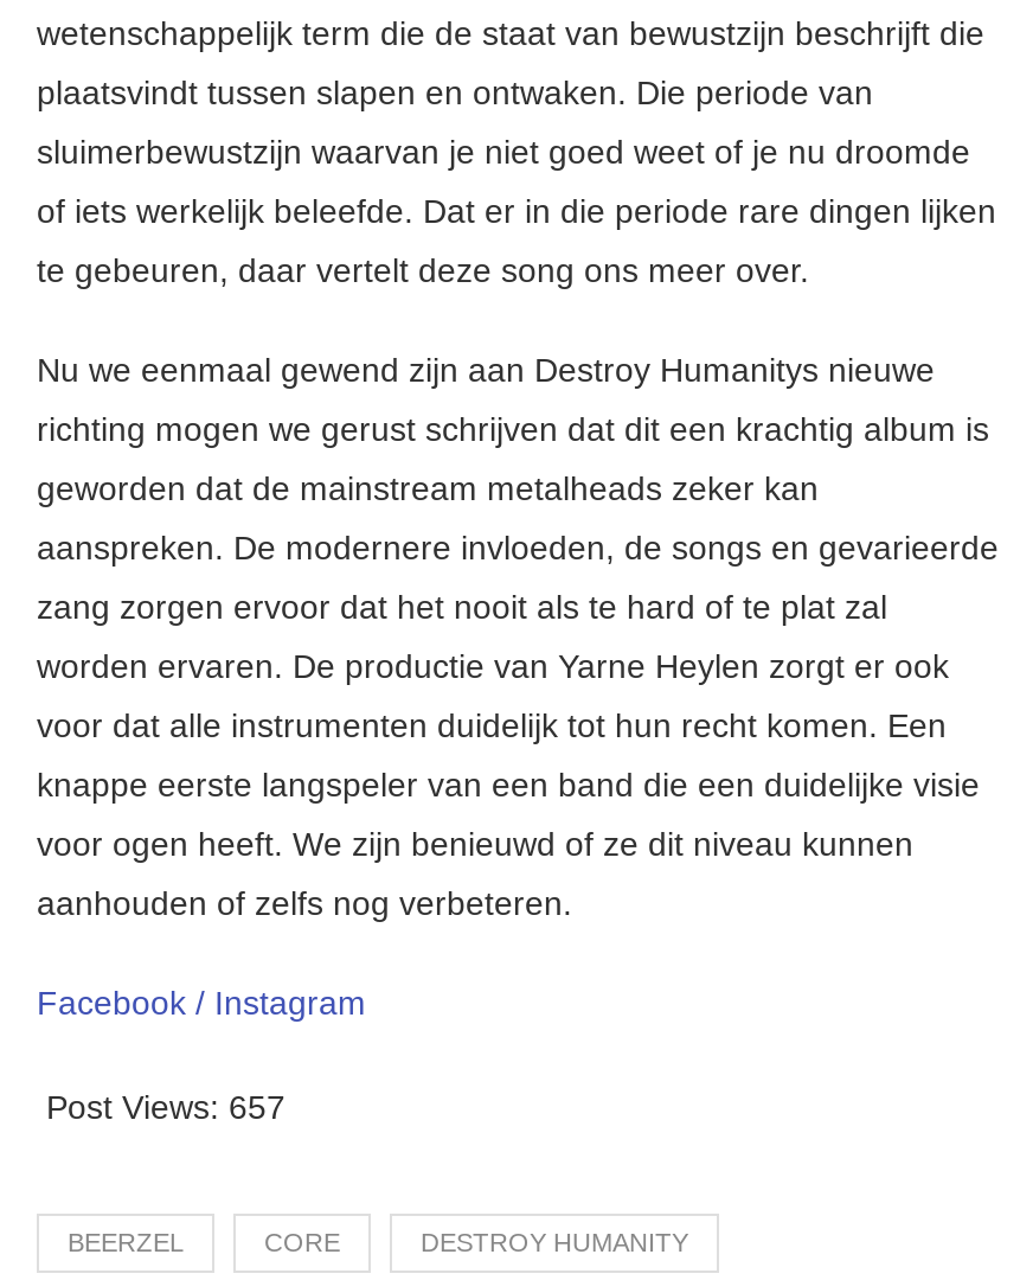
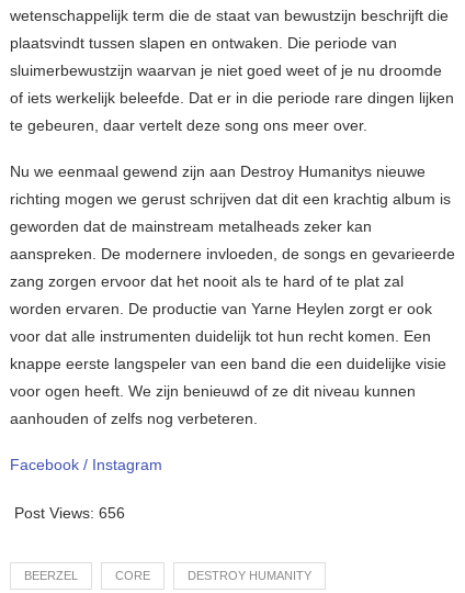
- Post Views: 657
+ Post Views: 656
